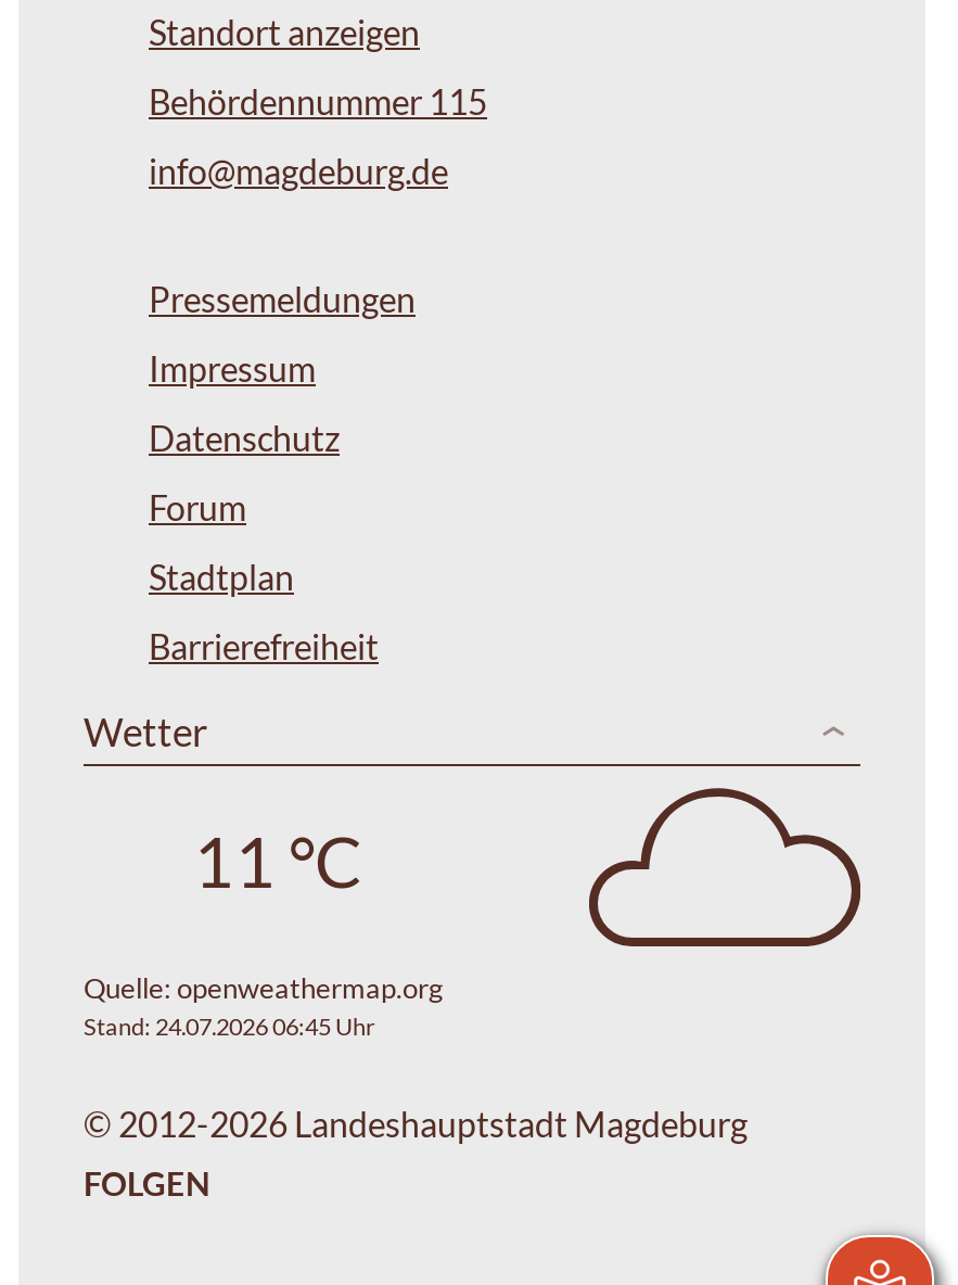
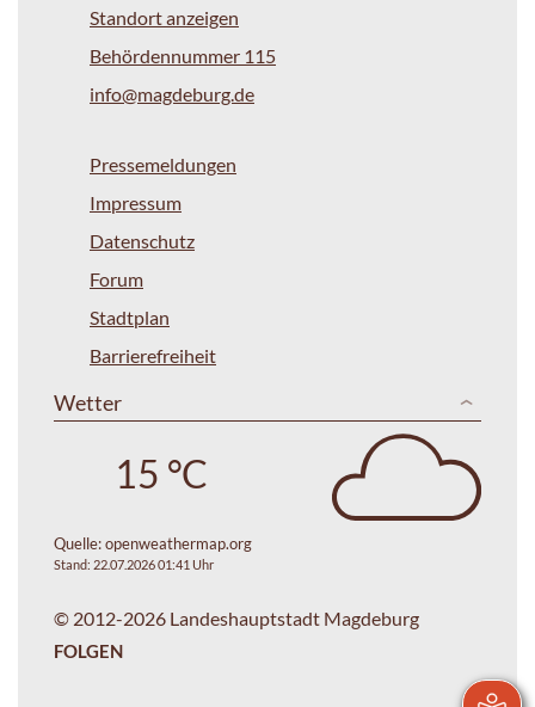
- 11 °C
+ 15 °C

- Stand: 24.07.2026 06:45 Uhr
+ Stand: 22.07.2026 01:41 Uhr
